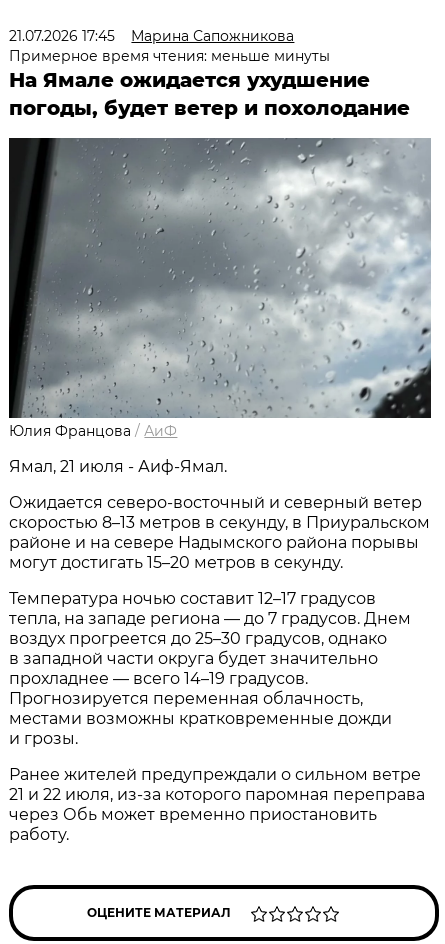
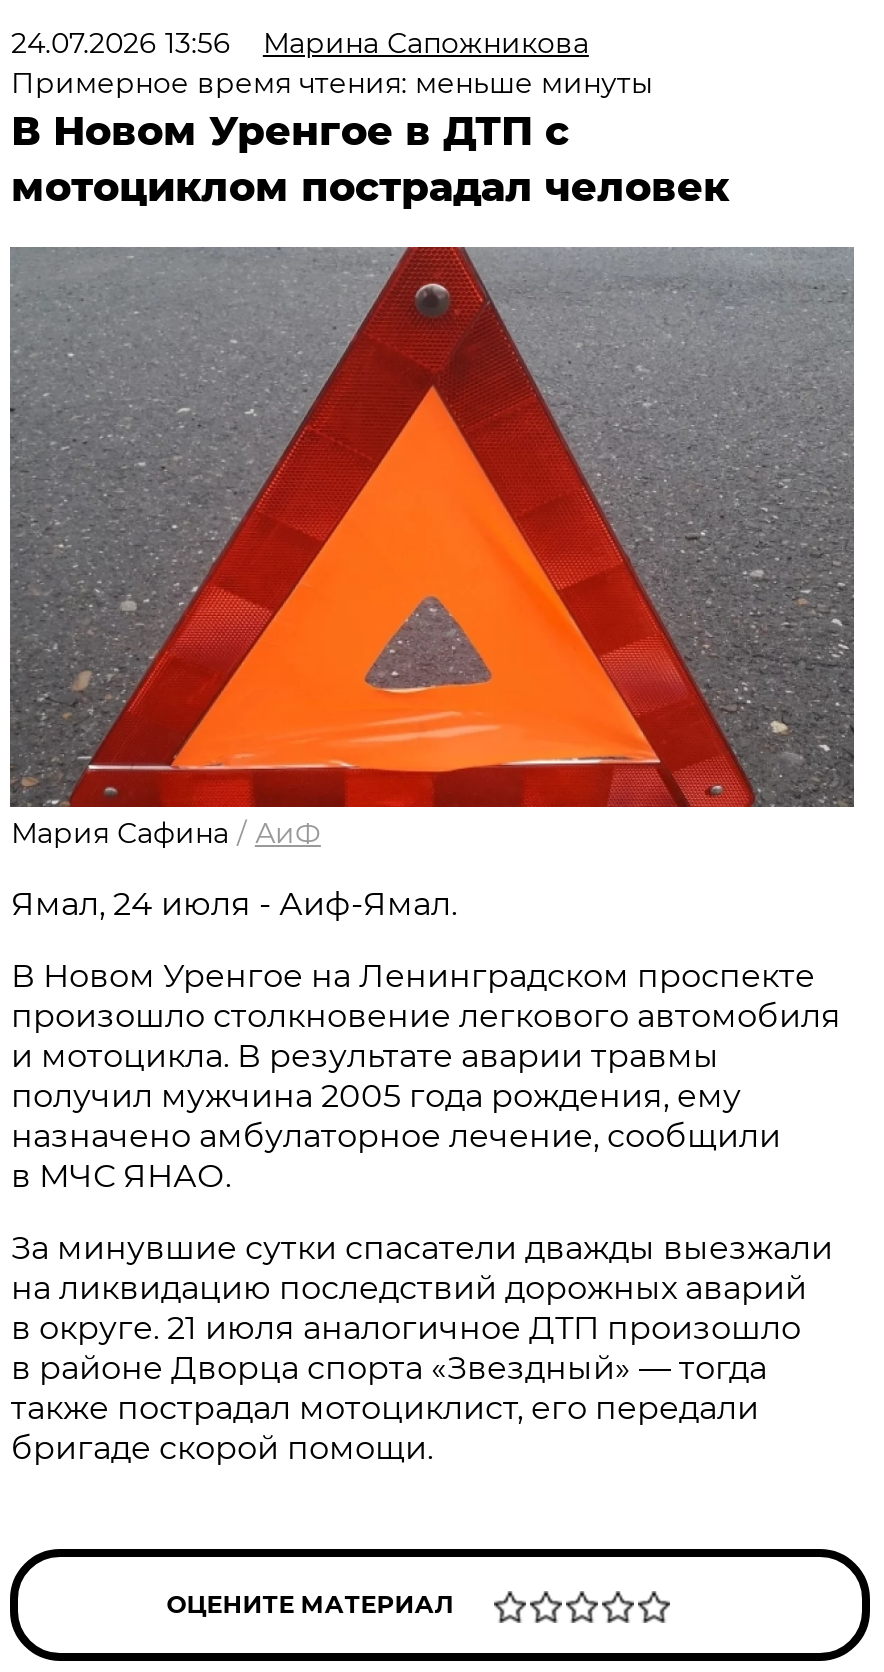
- 21.07.2026 17:45 Марина Сапожникова
+ 24.07.2026 13:56 Марина Сапожникова

- На Ямале ожидается ухудшение
- погоды, будет ветер и похолодание
+ В Новом Уренгое в ДТП с
+ мотоциклом пострадал человек

- [image]
- Юлия Францова / АиФ
- Ямал, 21 июля - Аиф-Ямал.
- Ожидается северо-восточный и северный ветер
- скоростью 8–13 метров в секунду, в Приуральском
- районе и на севере Надымского района порывы
- могут достигать 15–20 метров в секунду.
- Температура ночью составит 12–17 градусов
- тепла, на западе региона — до 7 градусов. Днем
- воздух прогреется до 25–30 градусов, однако
- в западной части округа будет значительно
- прохладнее — всего 14–19 градусов.
- Прогнозируется переменная облачность,
- местами возможны кратковременные дожди
- и грозы.
- Ранее жителей предупреждали о сильном ветре
- 21 и 22 июля, из-за которого паромная переправа
- через Обь может временно приостановить
- работу.
+ [image]
+ Мария Сафина / АиФ
+ Ямал, 24 июля - Аиф-Ямал.
+ В Новом Уренгое на Ленинградском проспекте
+ произошло столкновение легкового автомобиля
+ и мотоцикла. В результате аварии травмы
+ получил мужчина 2005 года рождения, ему
+ назначено амбулаторное лечение, сообщили
+ в МЧС ЯНАО.
+ За минувшие сутки спасатели дважды выезжали
+ на ликвидацию последствий дорожных аварий
+ в округе. 21 июля аналогичное ДТП произошло
+ в районе Дворца спорта «Звездный» — тогда
+ также пострадал мотоциклист, его передали
+ бригаде скорой помощи.
